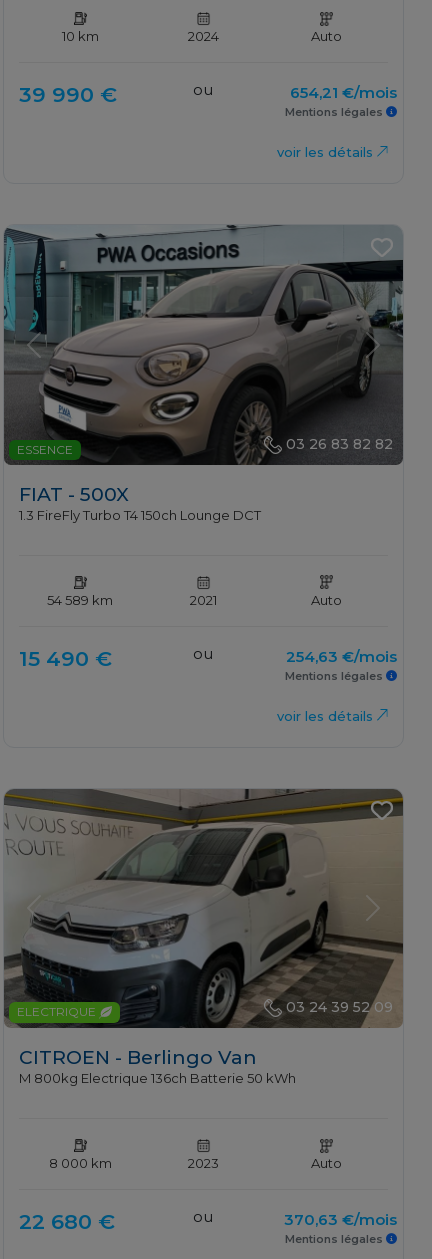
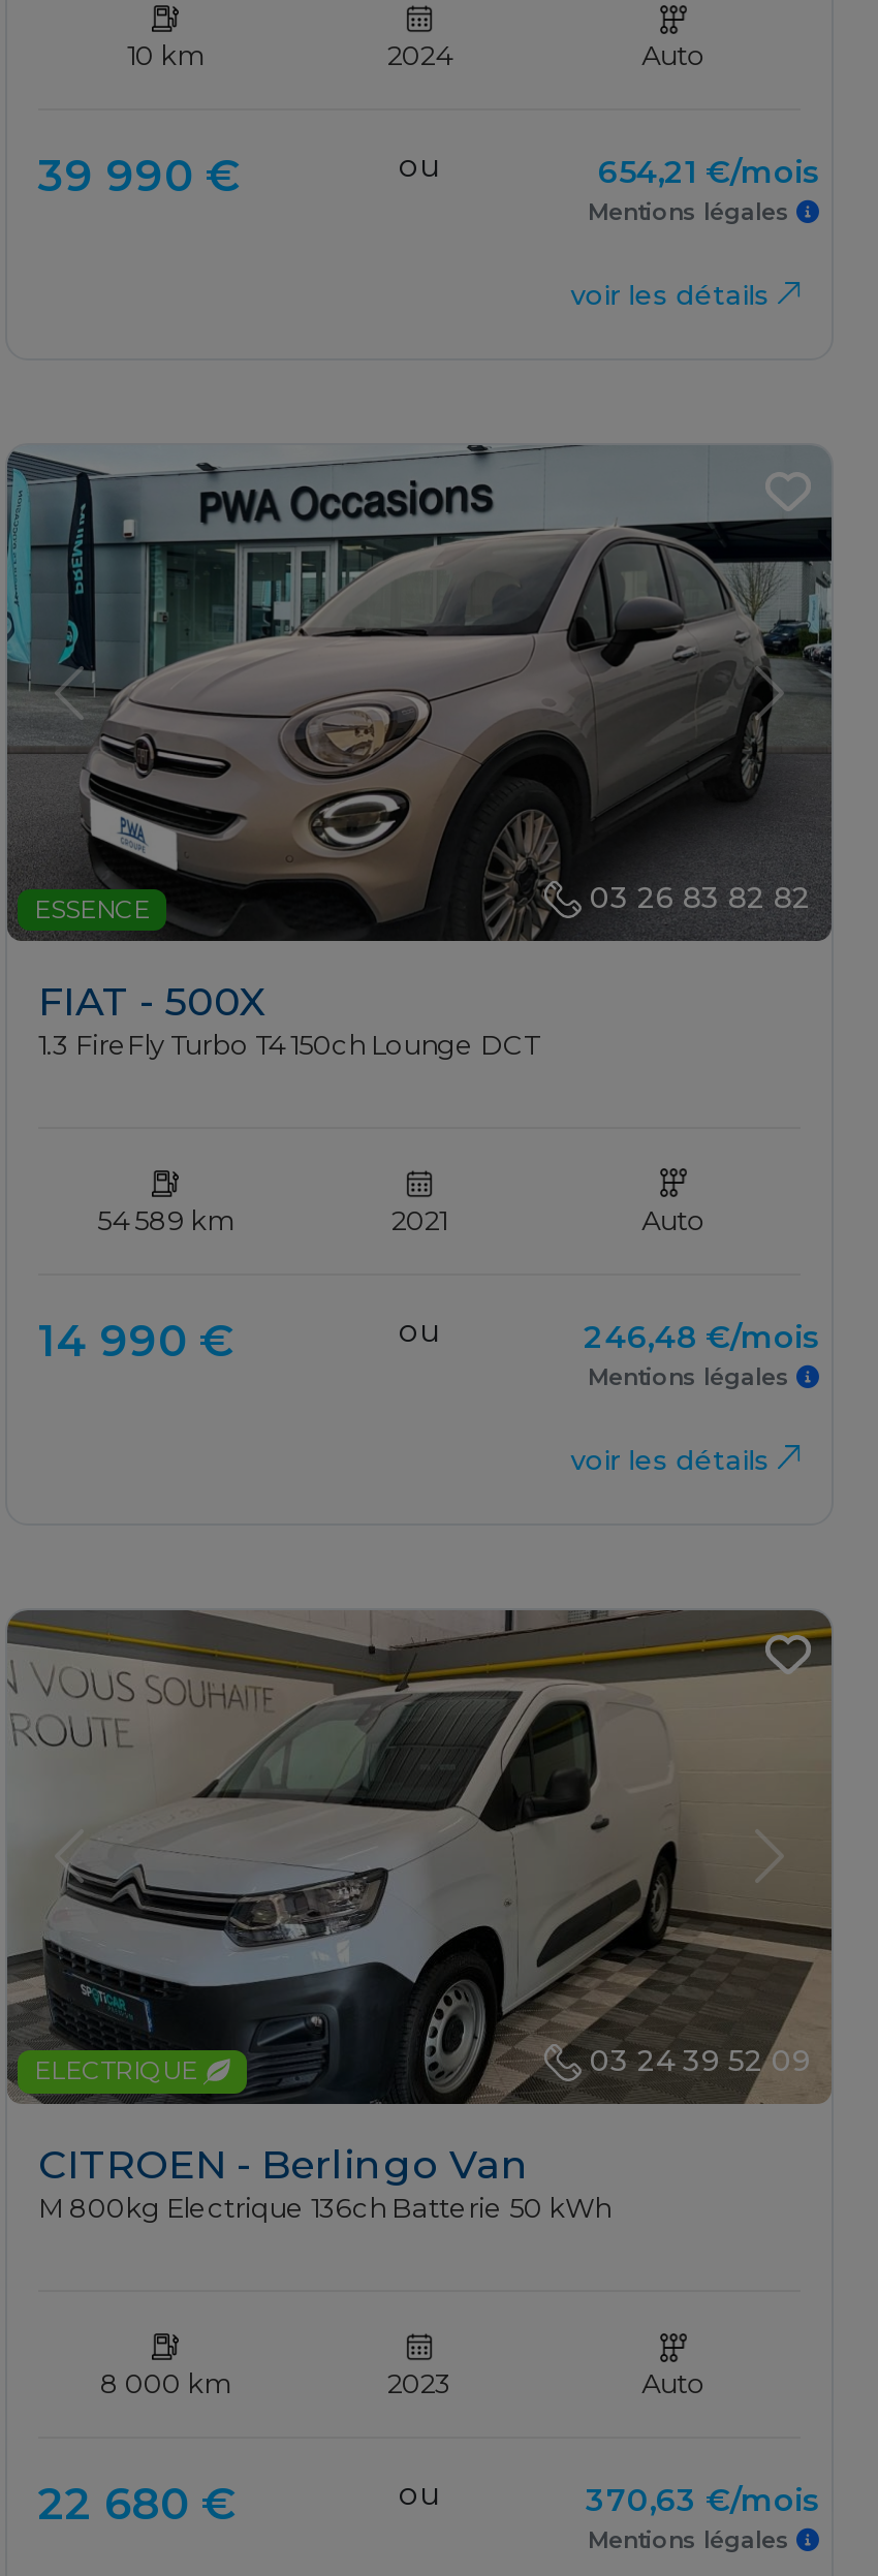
- 15 490 €
+ 14 990 €

- 254,63 €/mois
+ 246,48 €/mois
